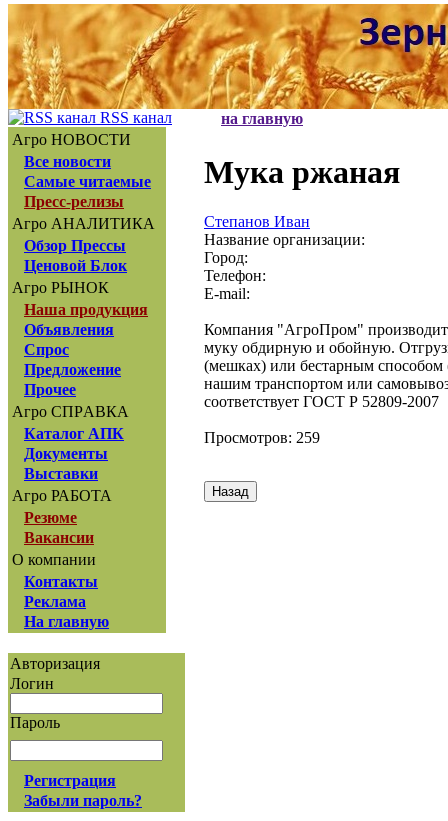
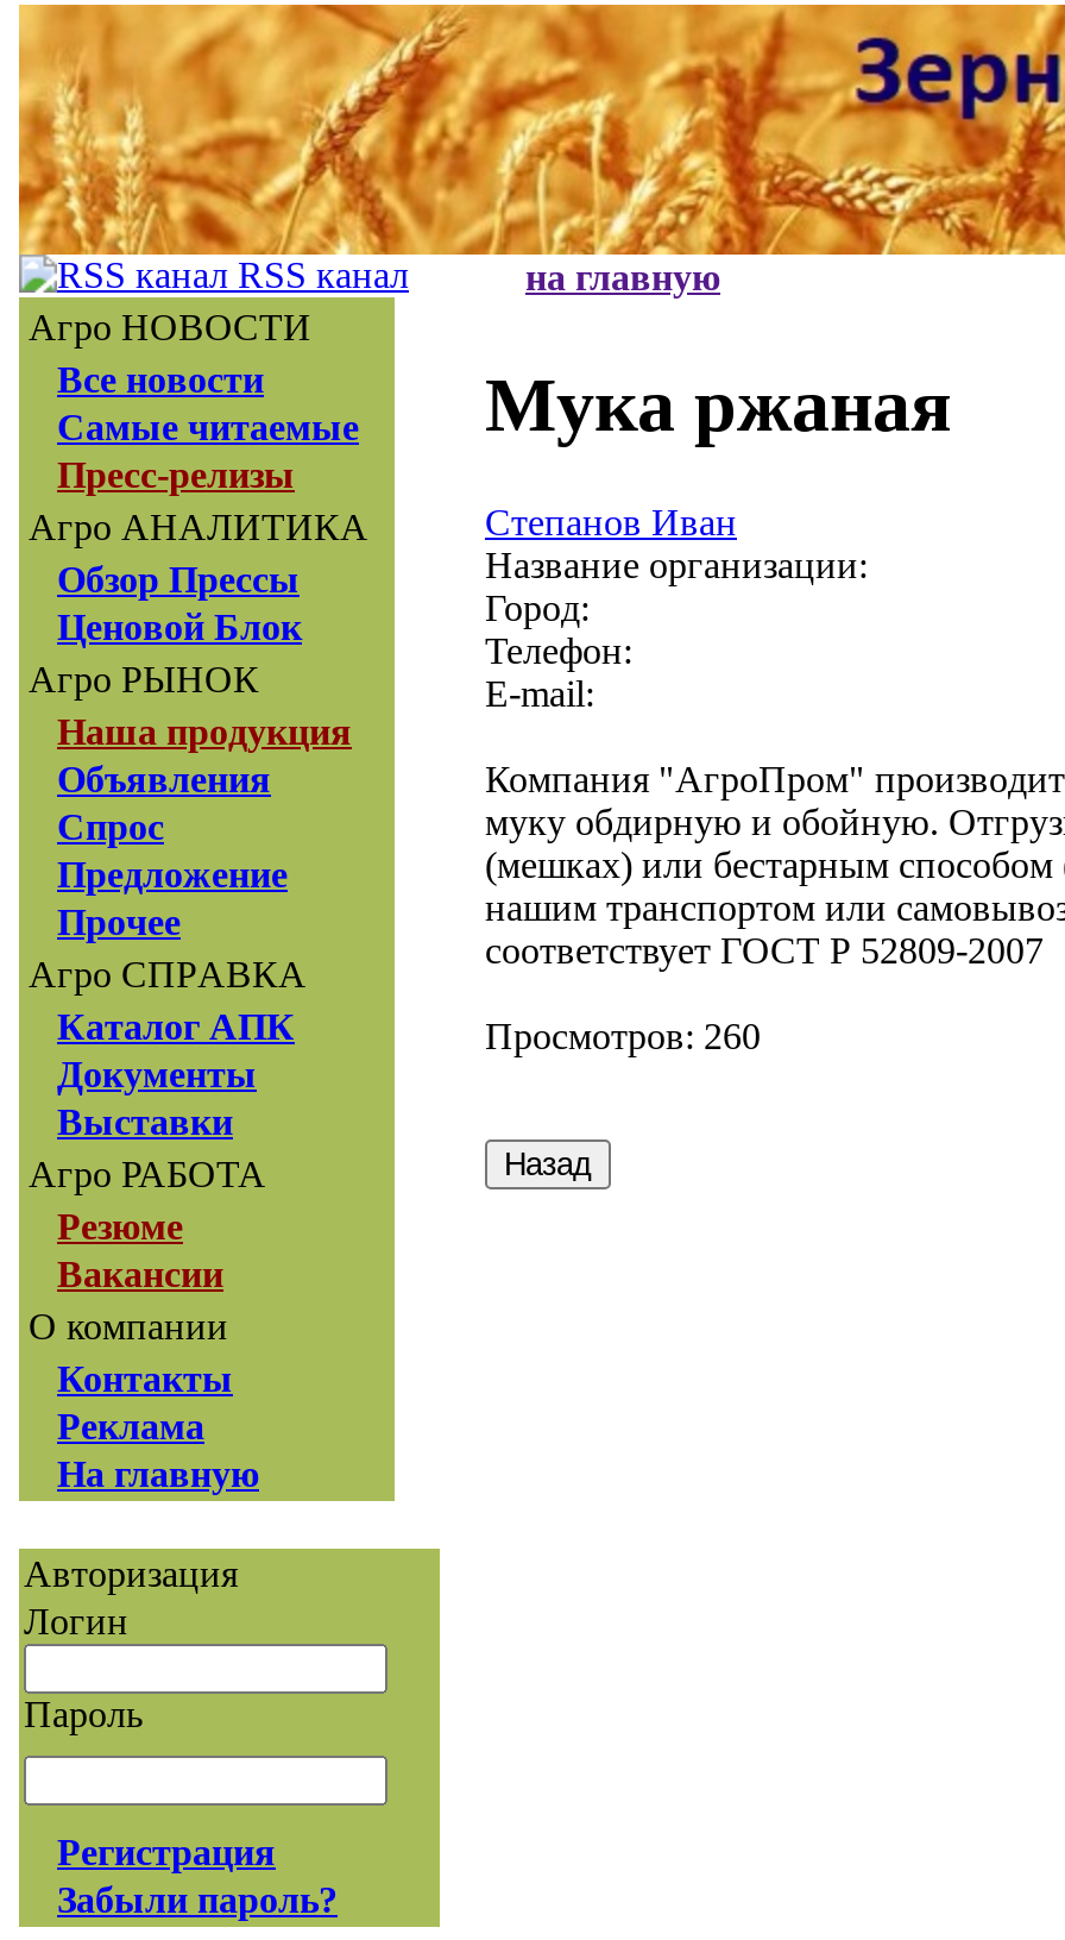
- Просмотров: 259
+ Просмотров: 260
